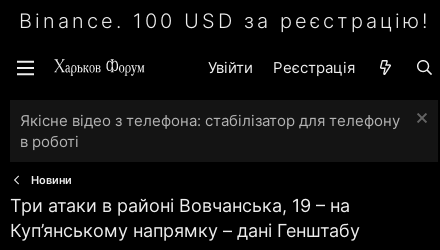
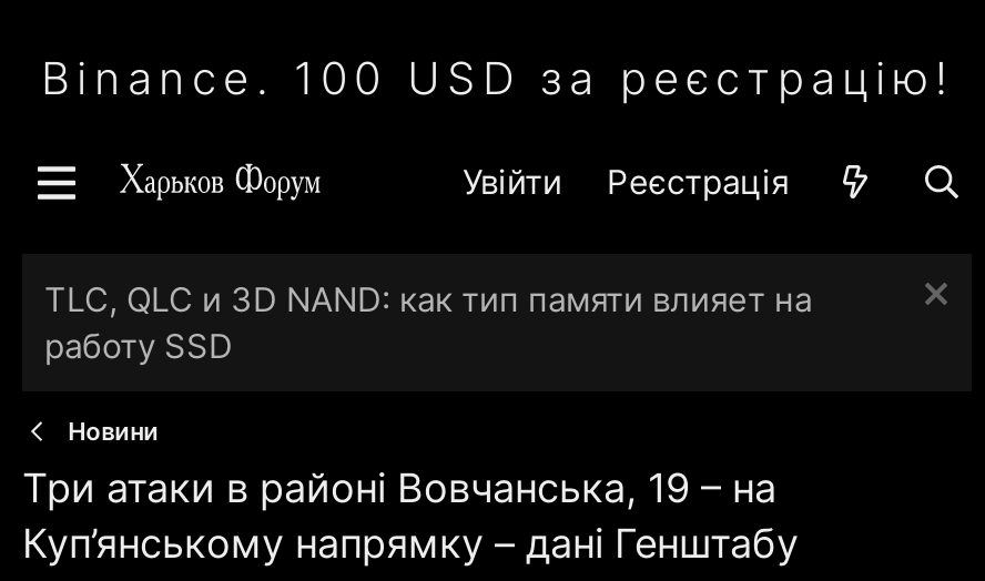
- Якісне відео з телефона: стабілізатор для телефону
- в роботі
+ TLC, QLC и 3D NAND: как тип памяти влияет на
+ работу SSD
